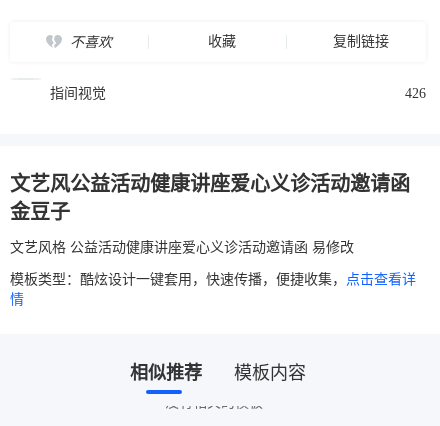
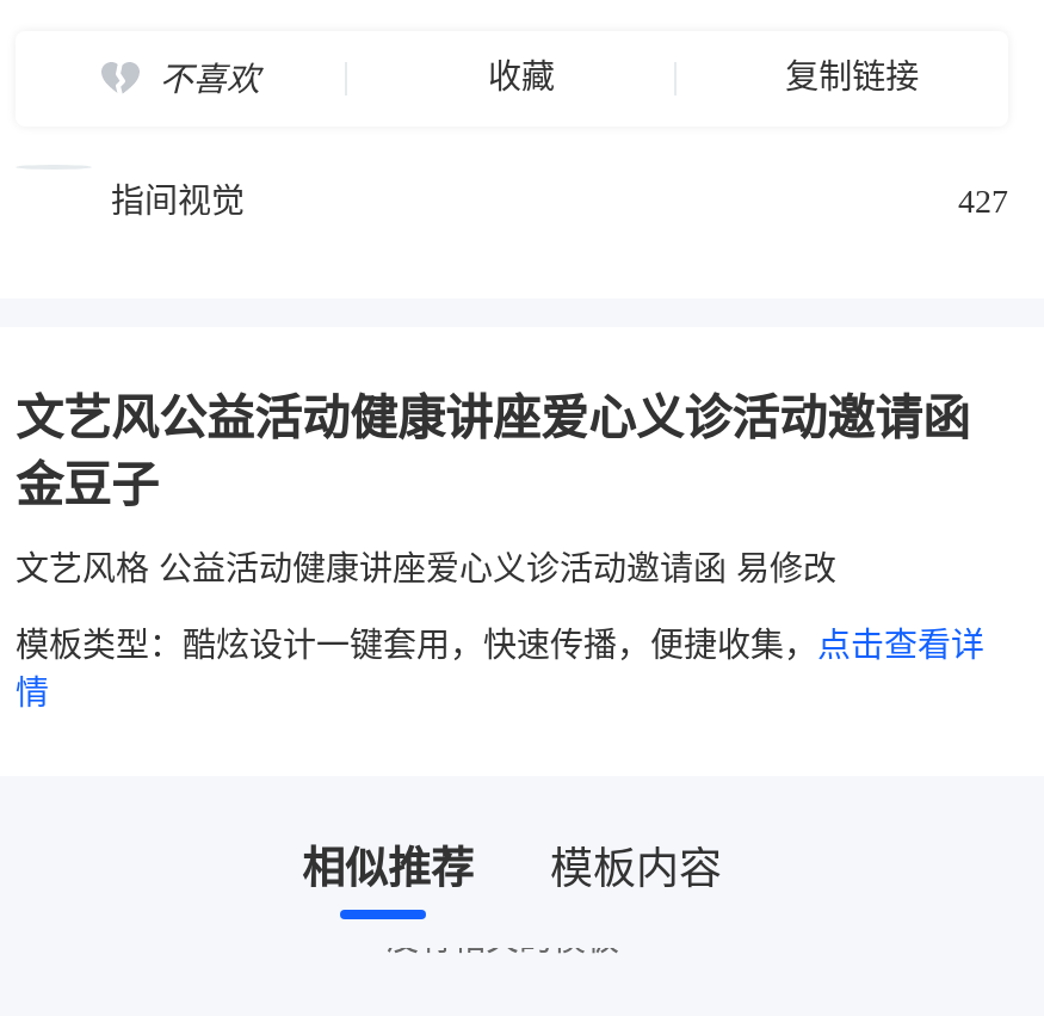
- 426
+ 427
